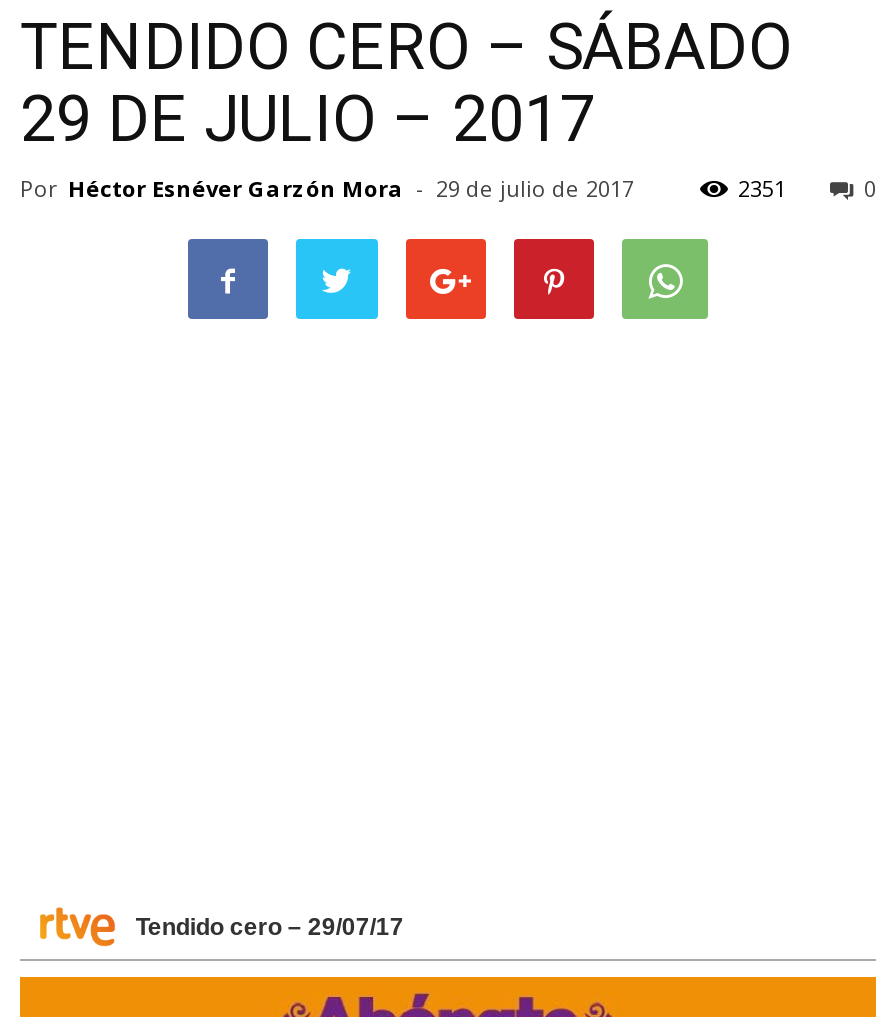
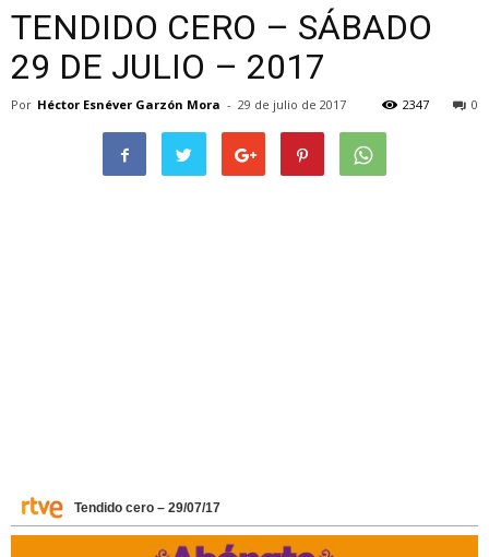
- 2351
+ 2347
